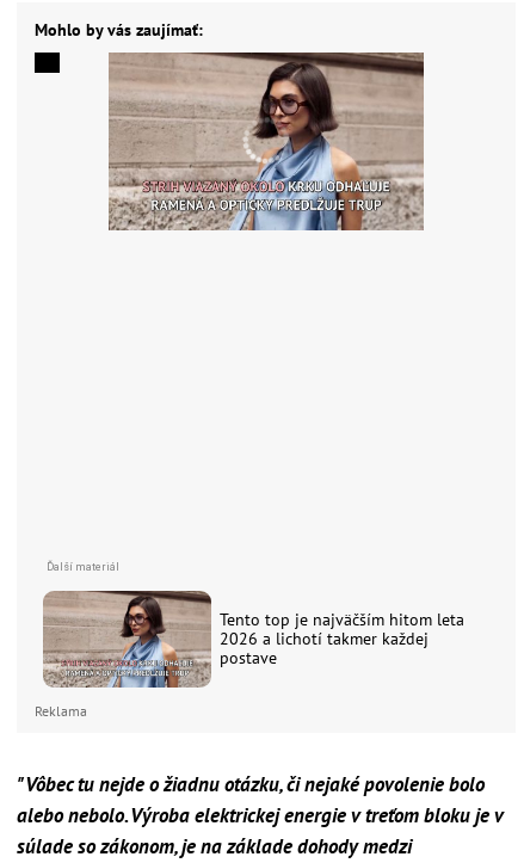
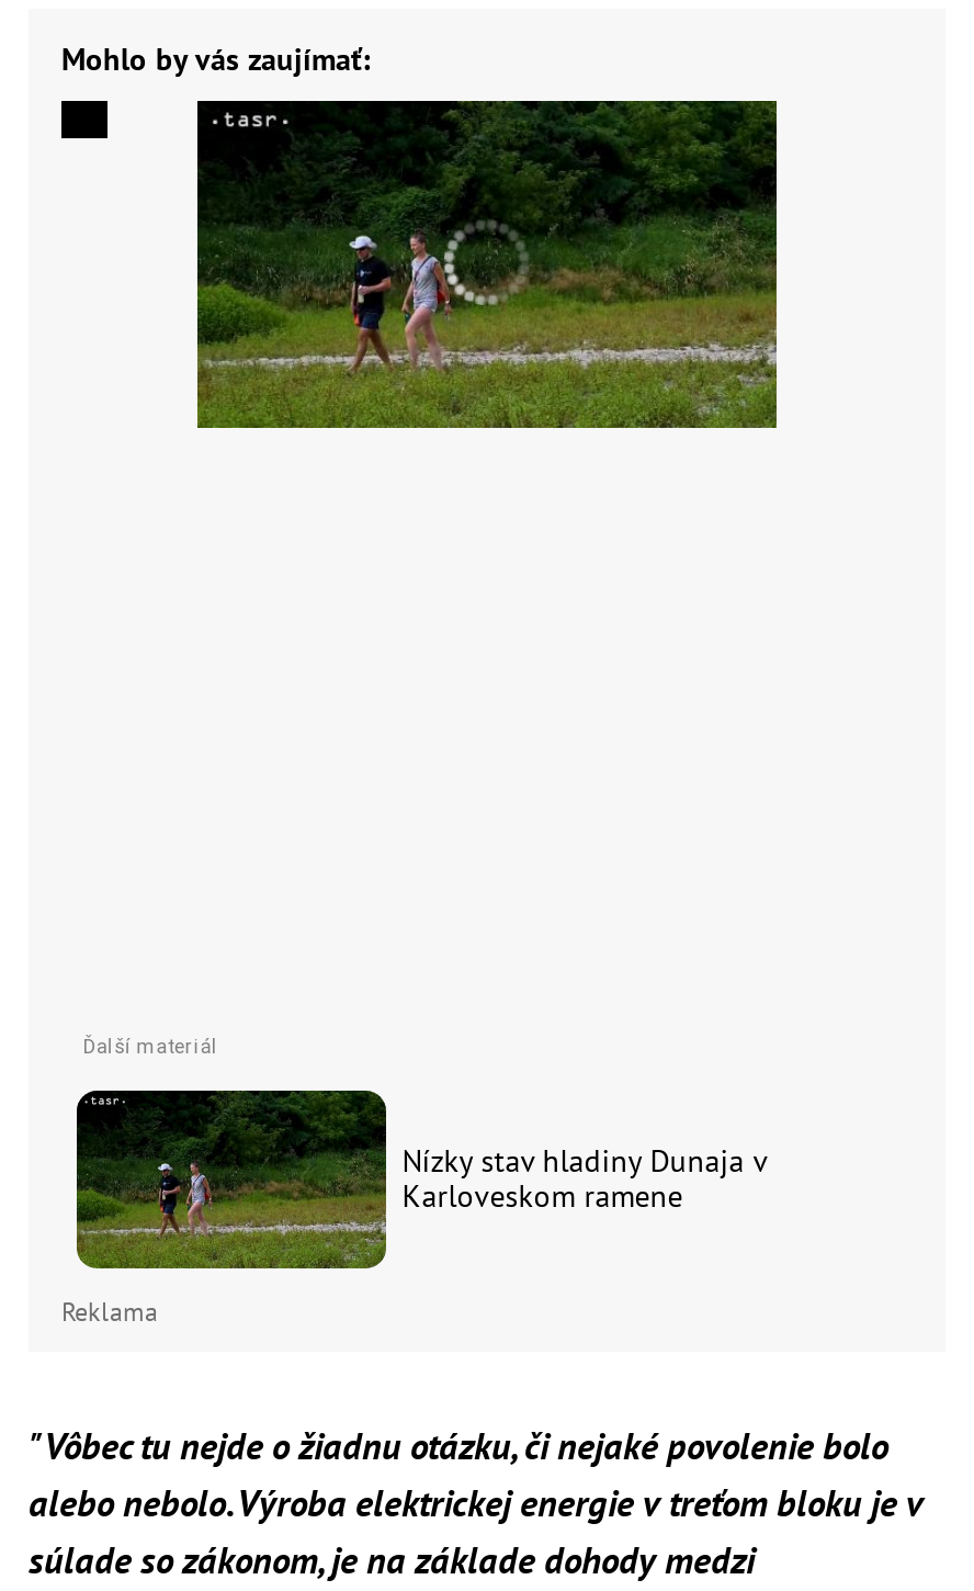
- [image]
+ [image]

- [image]
- Tento top je najväčším hitom leta
- 2026 a lichotí takmer každej
- postave
+ [image]
+ Nízky stav hladiny Dunaja v
+ Karloveskom ramene
